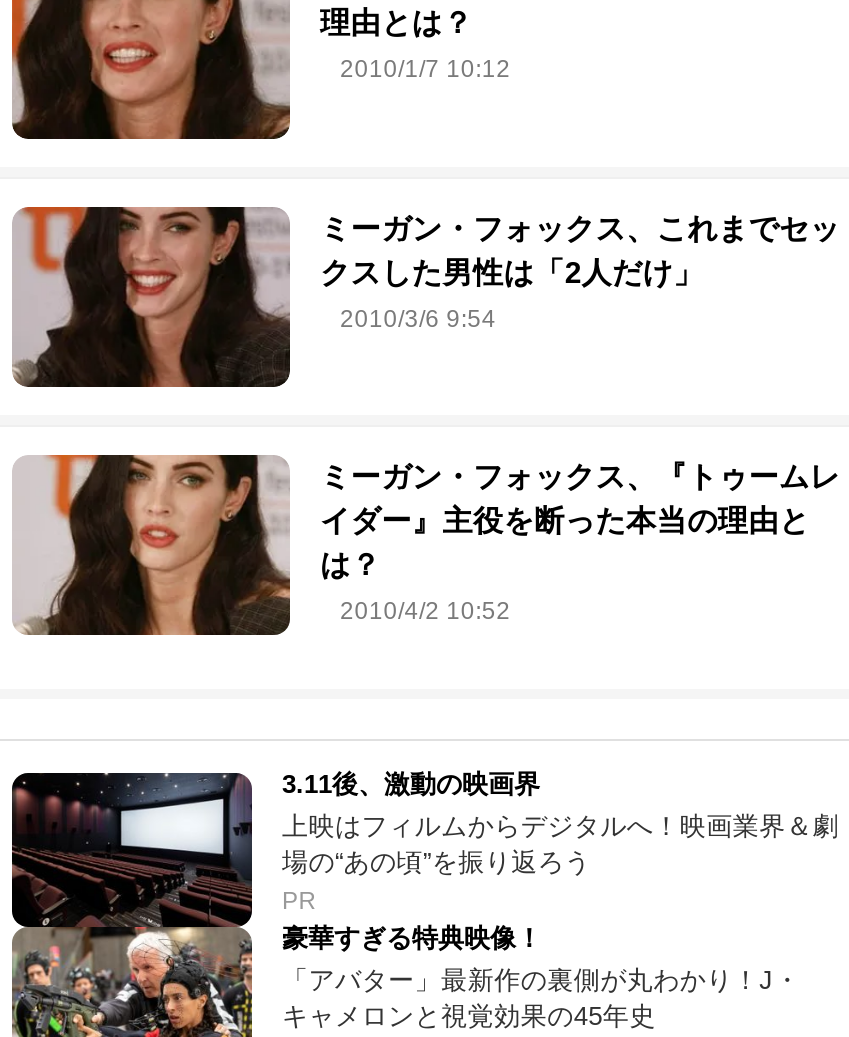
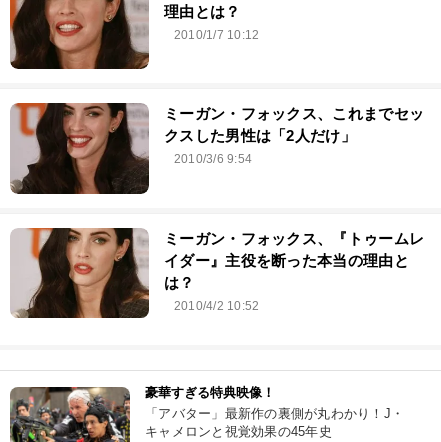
- [image]
- 3.11後、激動の映画界
- 上映はフィルムからデジタルへ！映画業界＆劇
- 場の“あの頃”を振り返ろう
- PR
